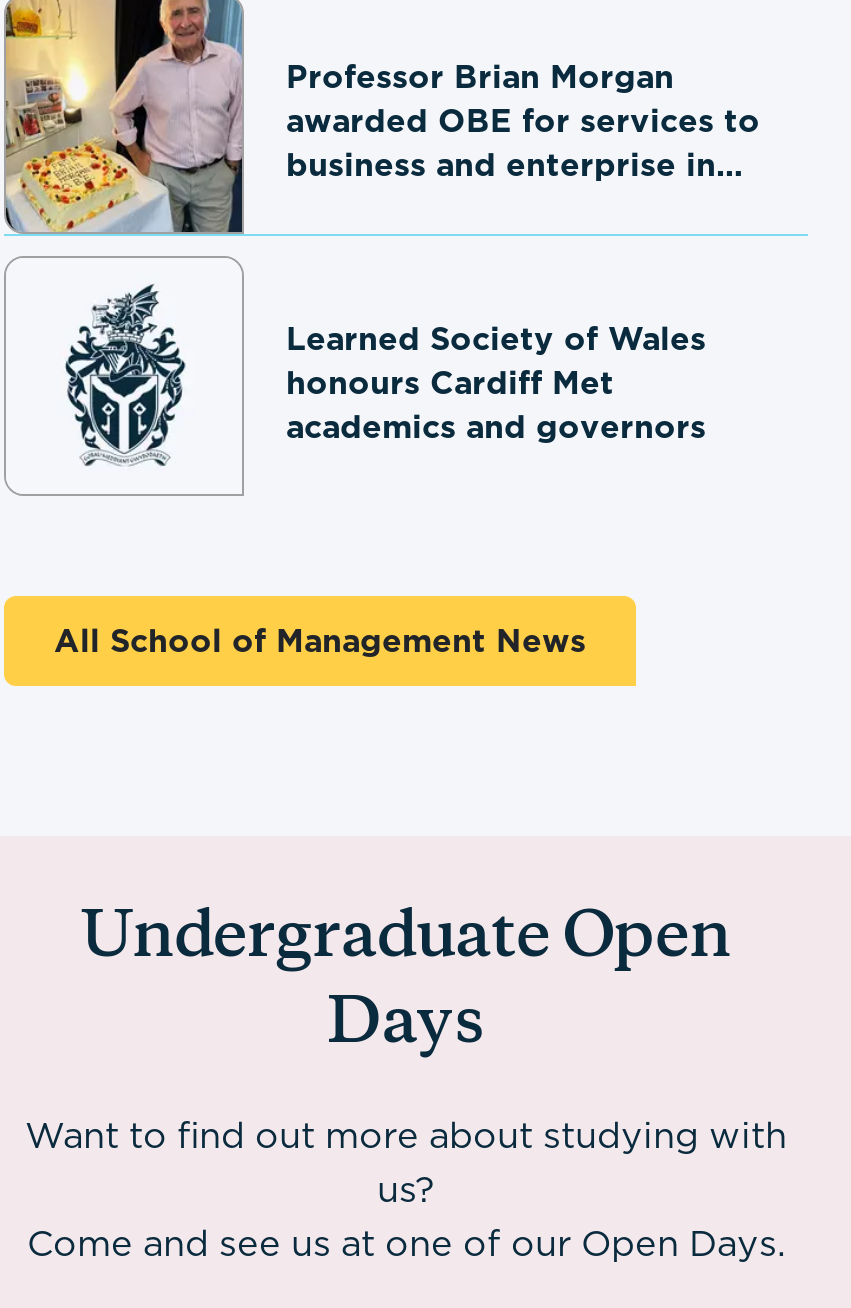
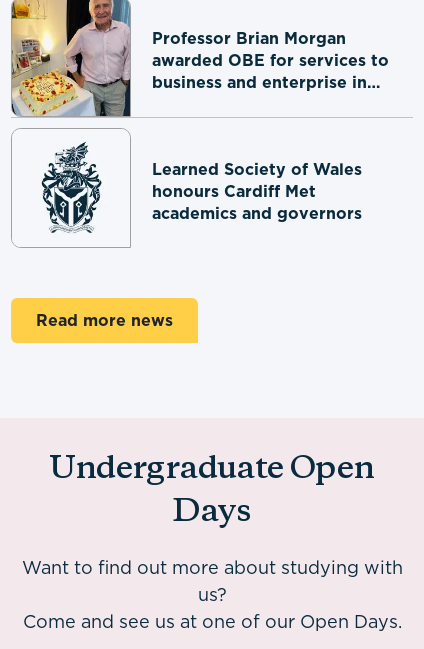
- [image]

- All School of Management News
+ Read more news
